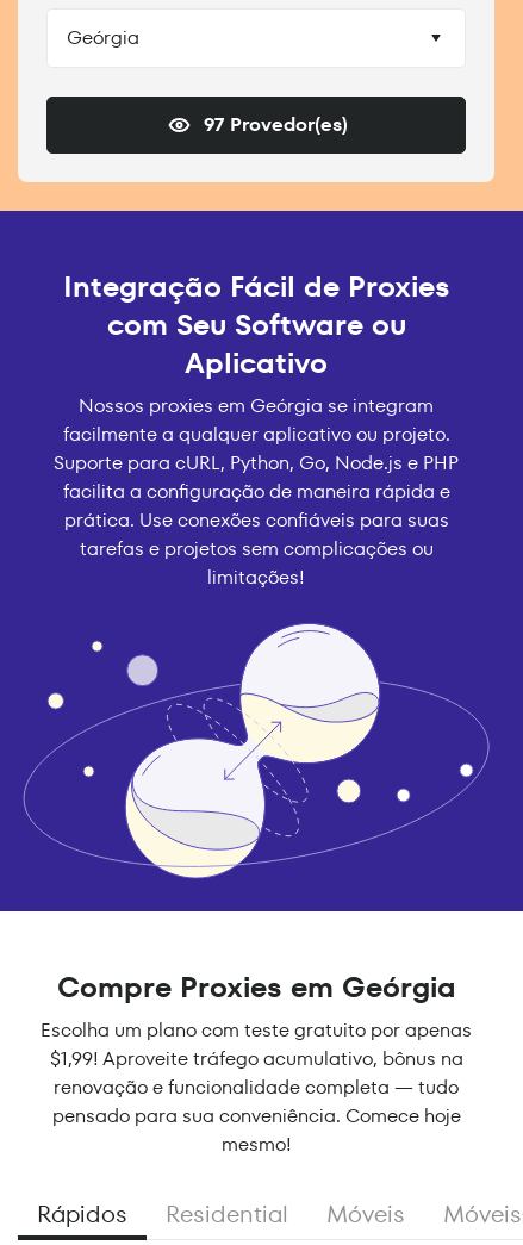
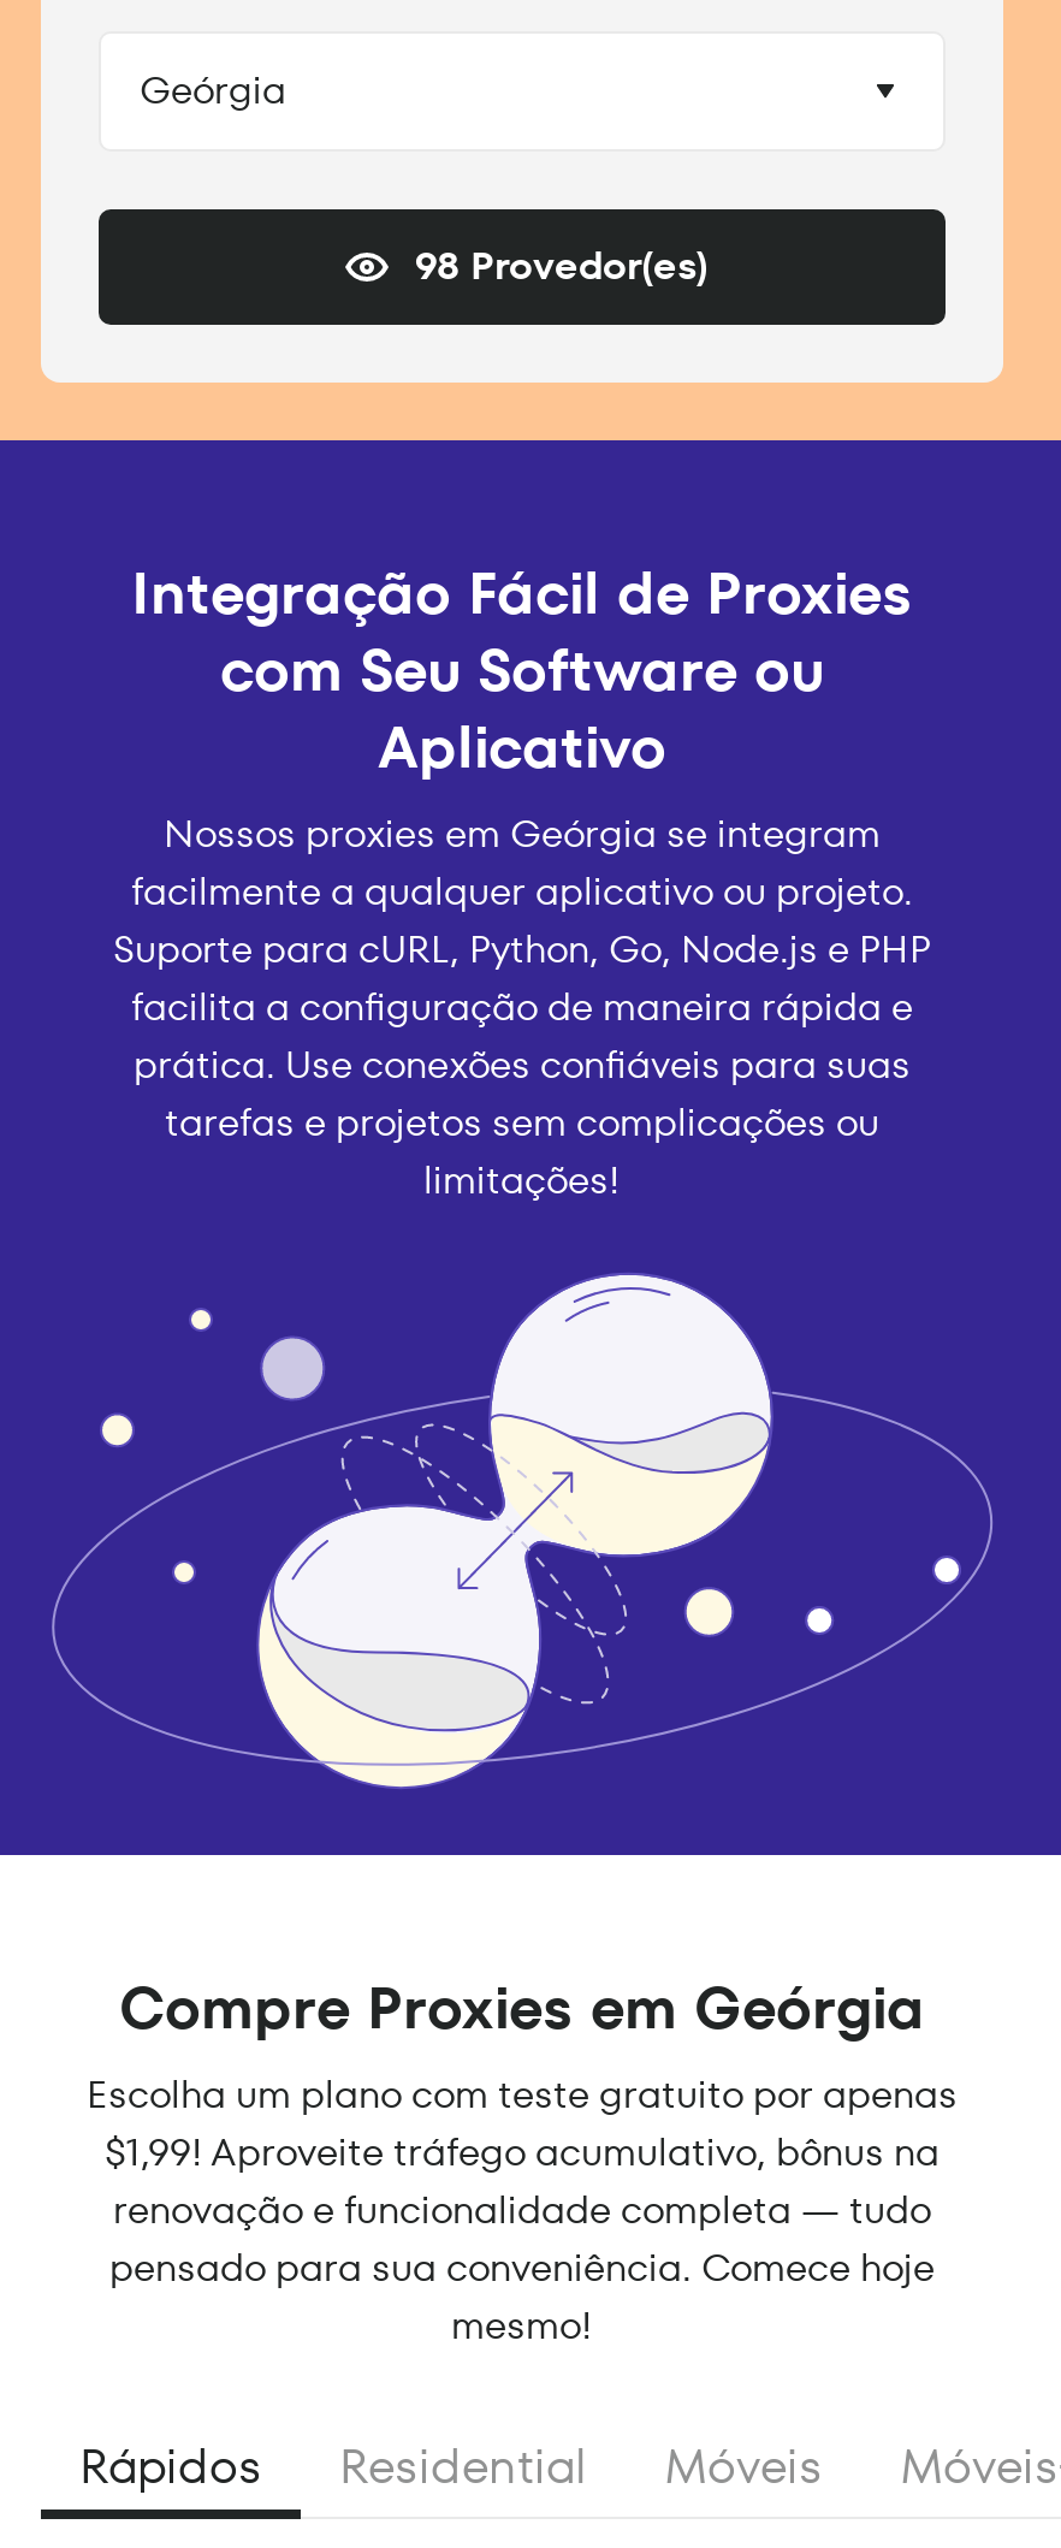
- 97 Provedor(es)
+ 98 Provedor(es)
